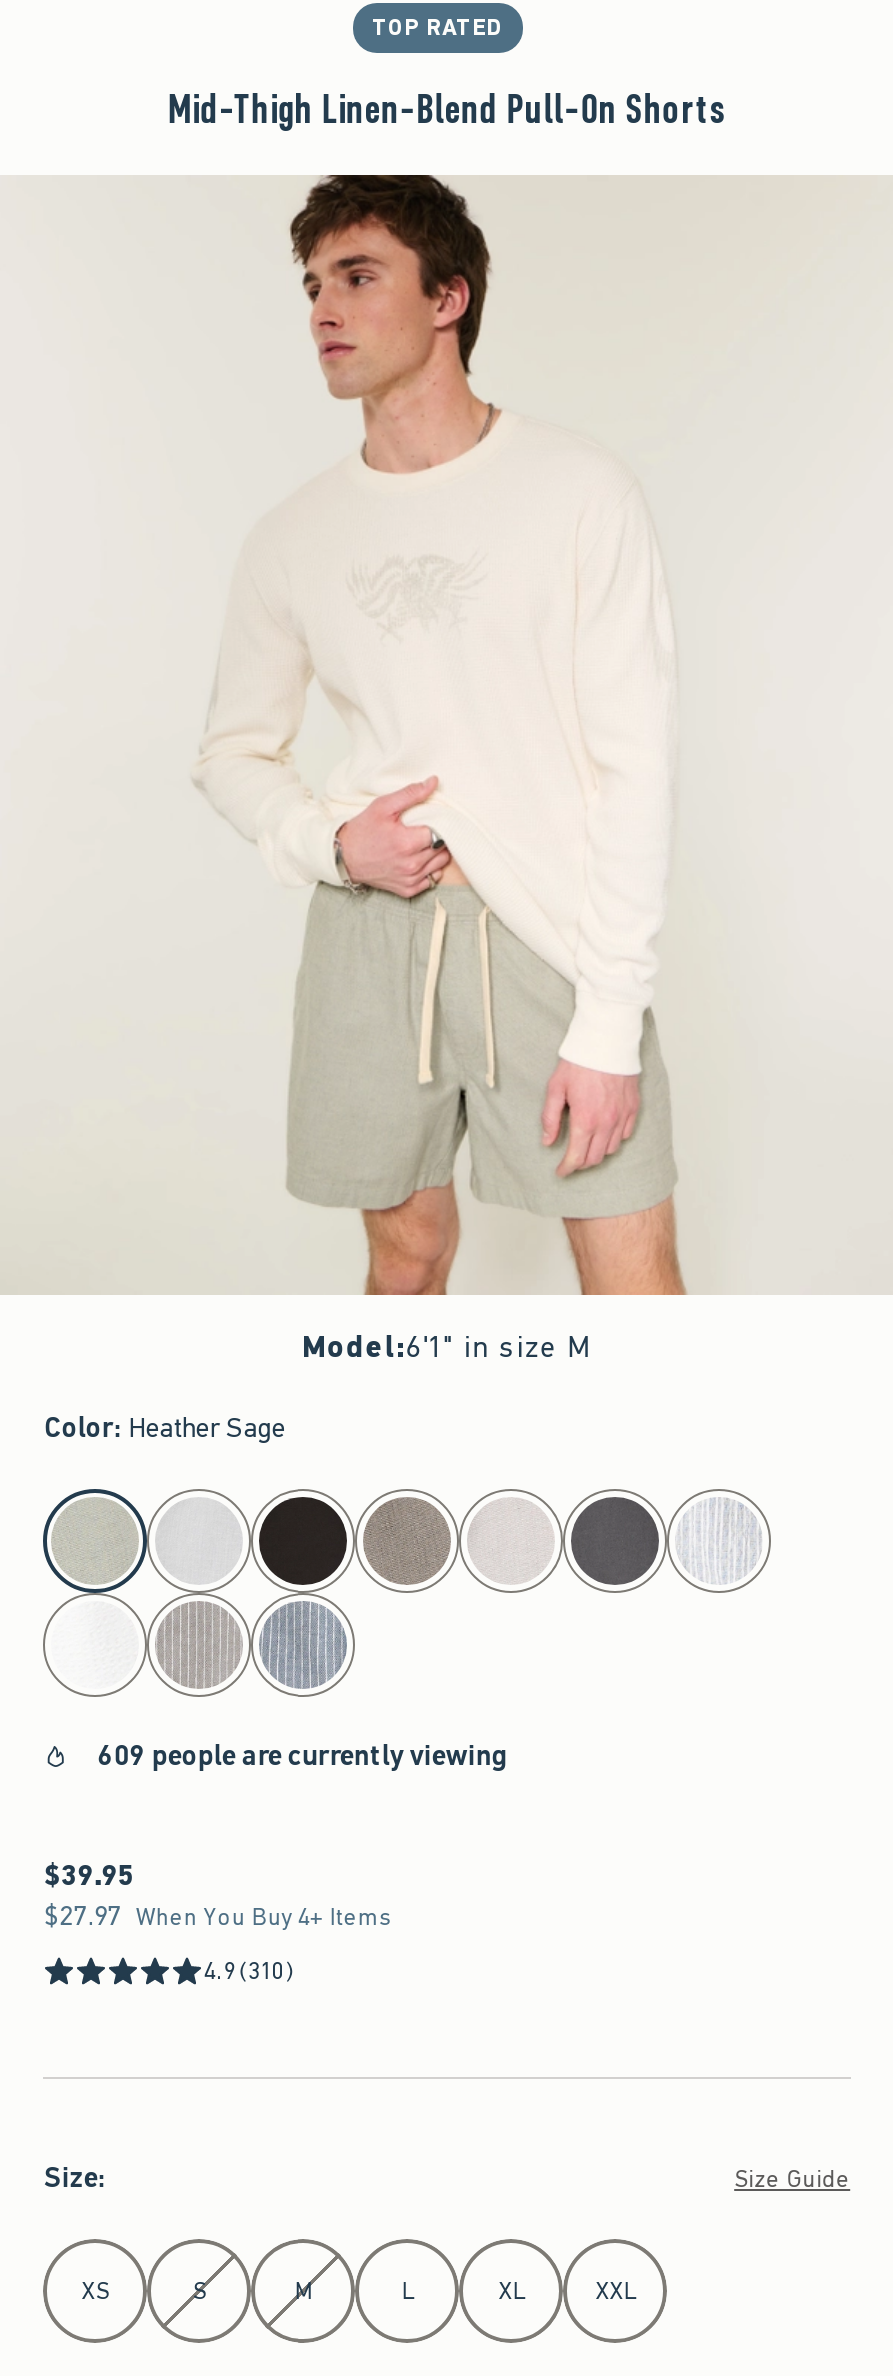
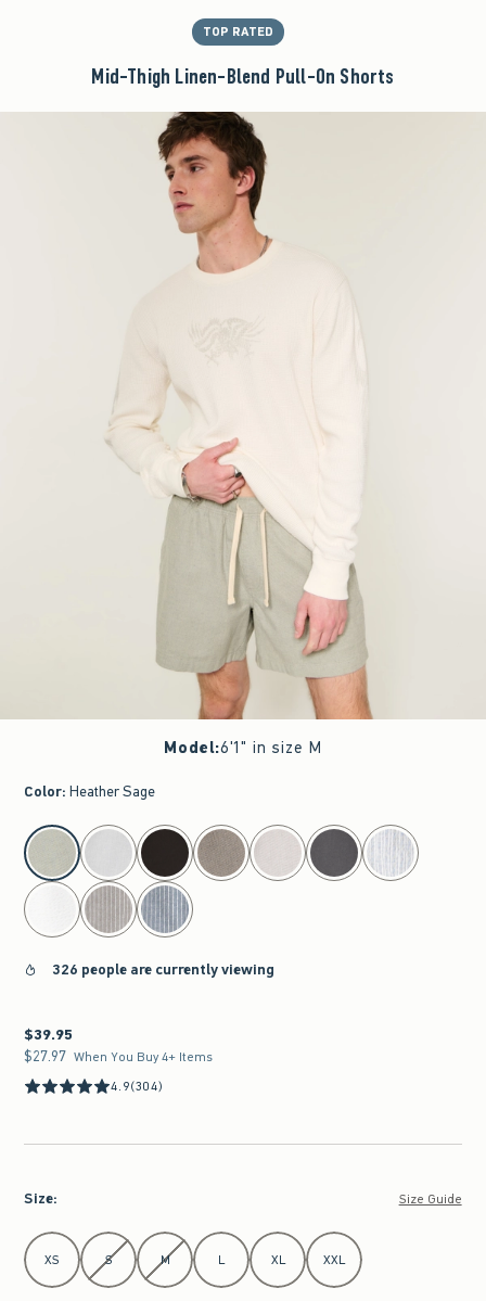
- 609 people are currently viewing
+ 326 people are currently viewing

- 4.9 (310)
+ 4.9 (304)
